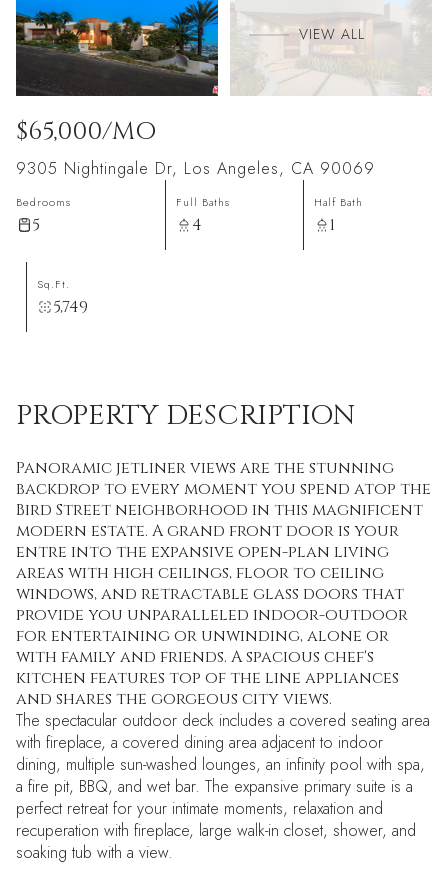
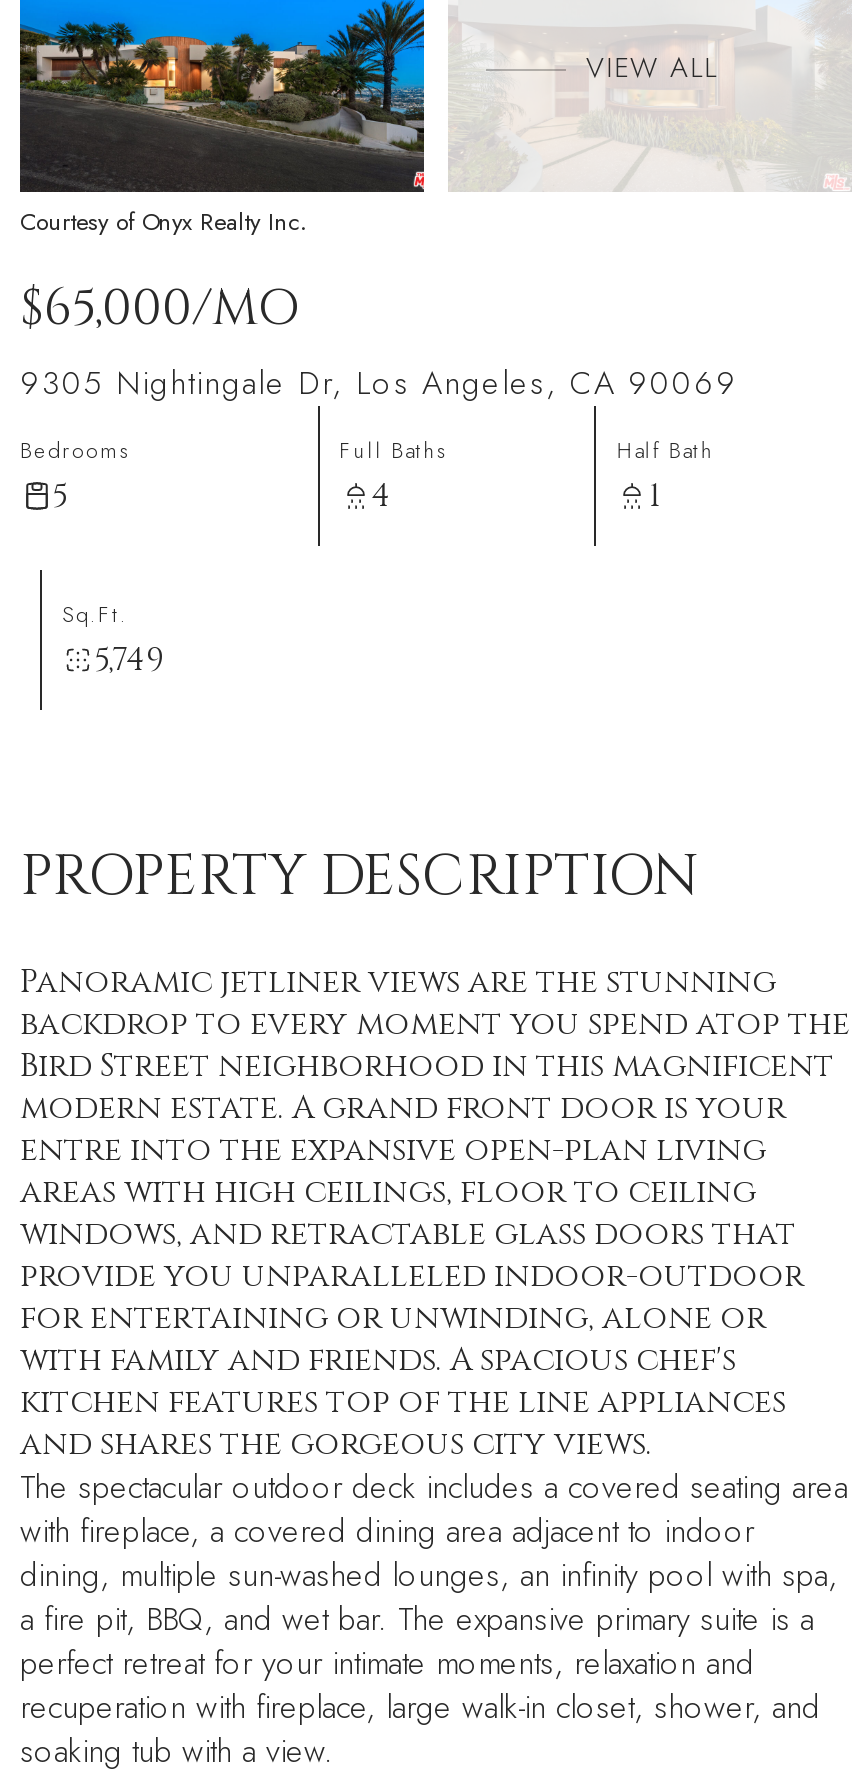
+ Courtesy of Onyx Realty Inc.
